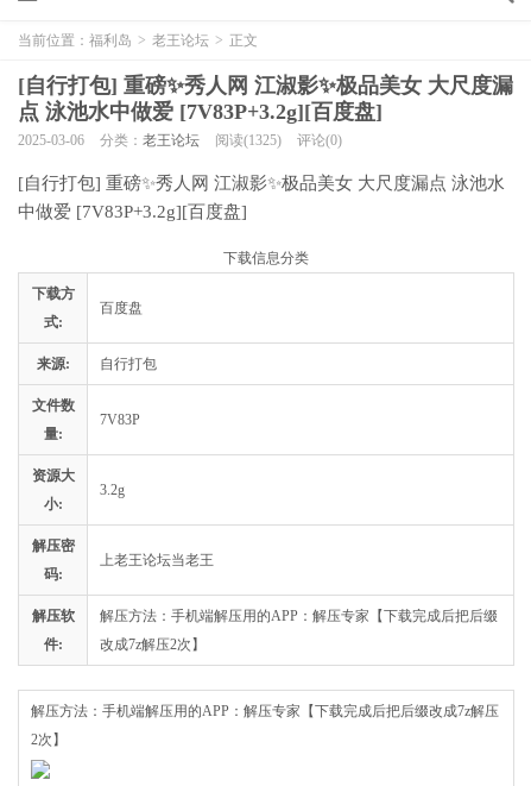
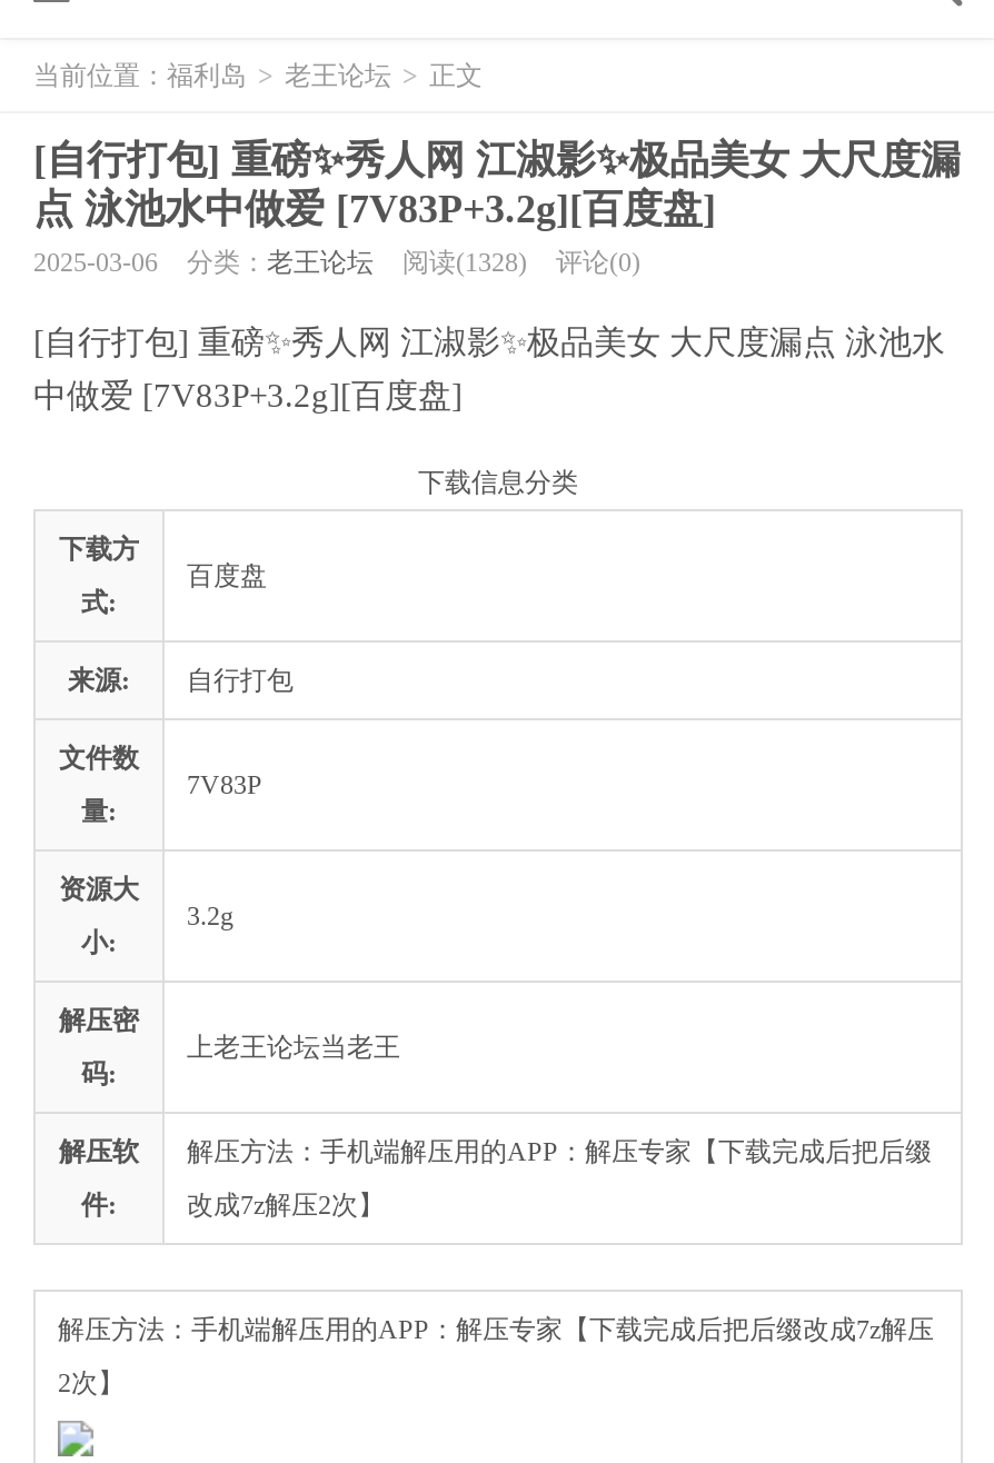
- 2025-03-06 分类：老王论坛 阅读(1325) 评论(0)
+ 2025-03-06 分类：老王论坛 阅读(1328) 评论(0)
